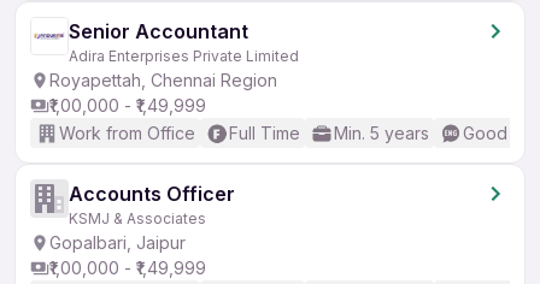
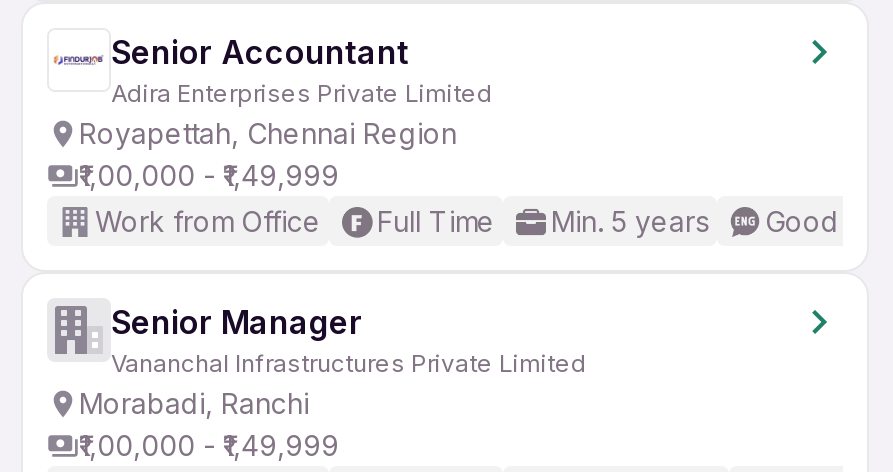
- Accounts Officer
- KSMJ & Associates
- Gopalbari, Jaipur
+ Senior Manager
+ Vananchal Infrastructures Private Limited
+ Morabadi, Ranchi
